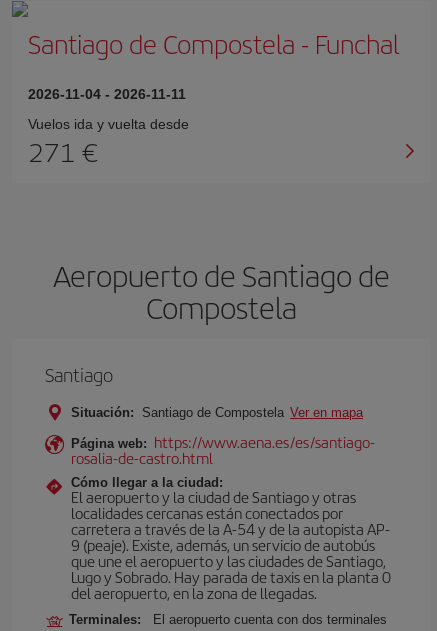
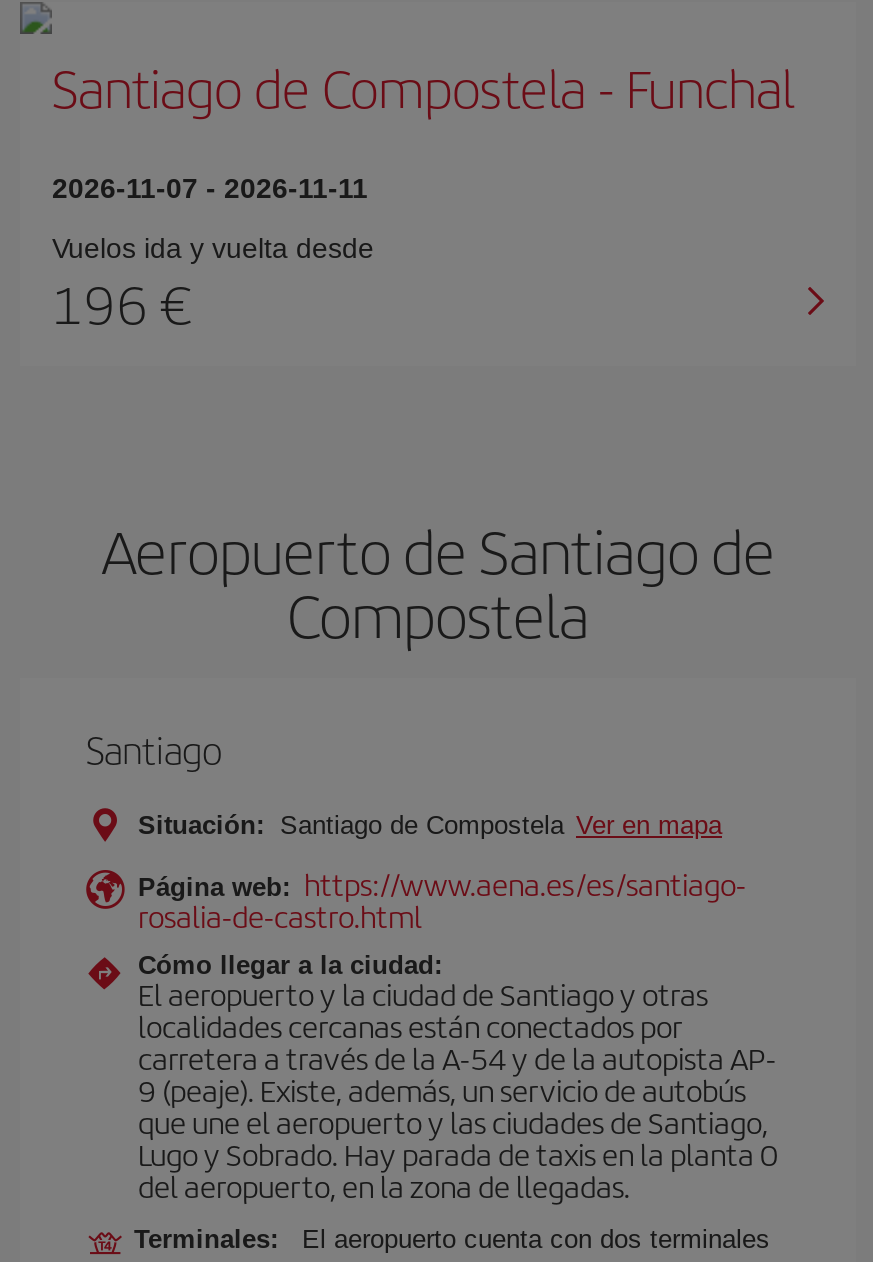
- 2026-11-04 - 2026-11-11
+ 2026-11-07 - 2026-11-11

- 271 €
+ 196 €
